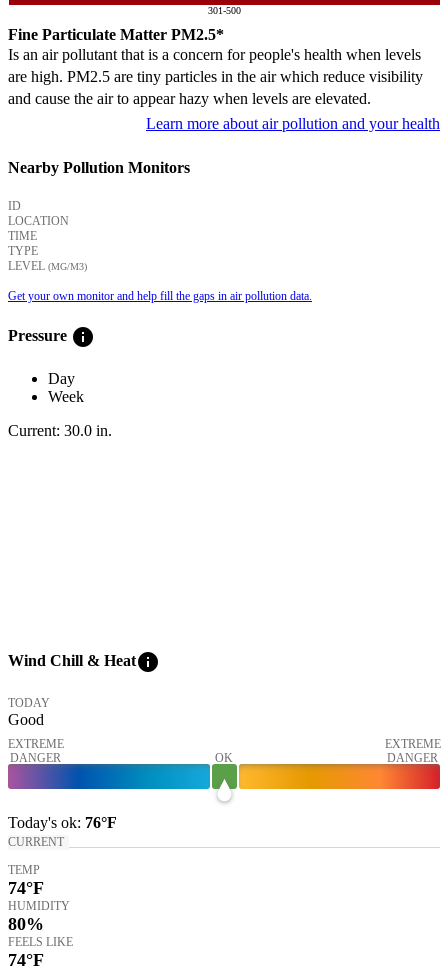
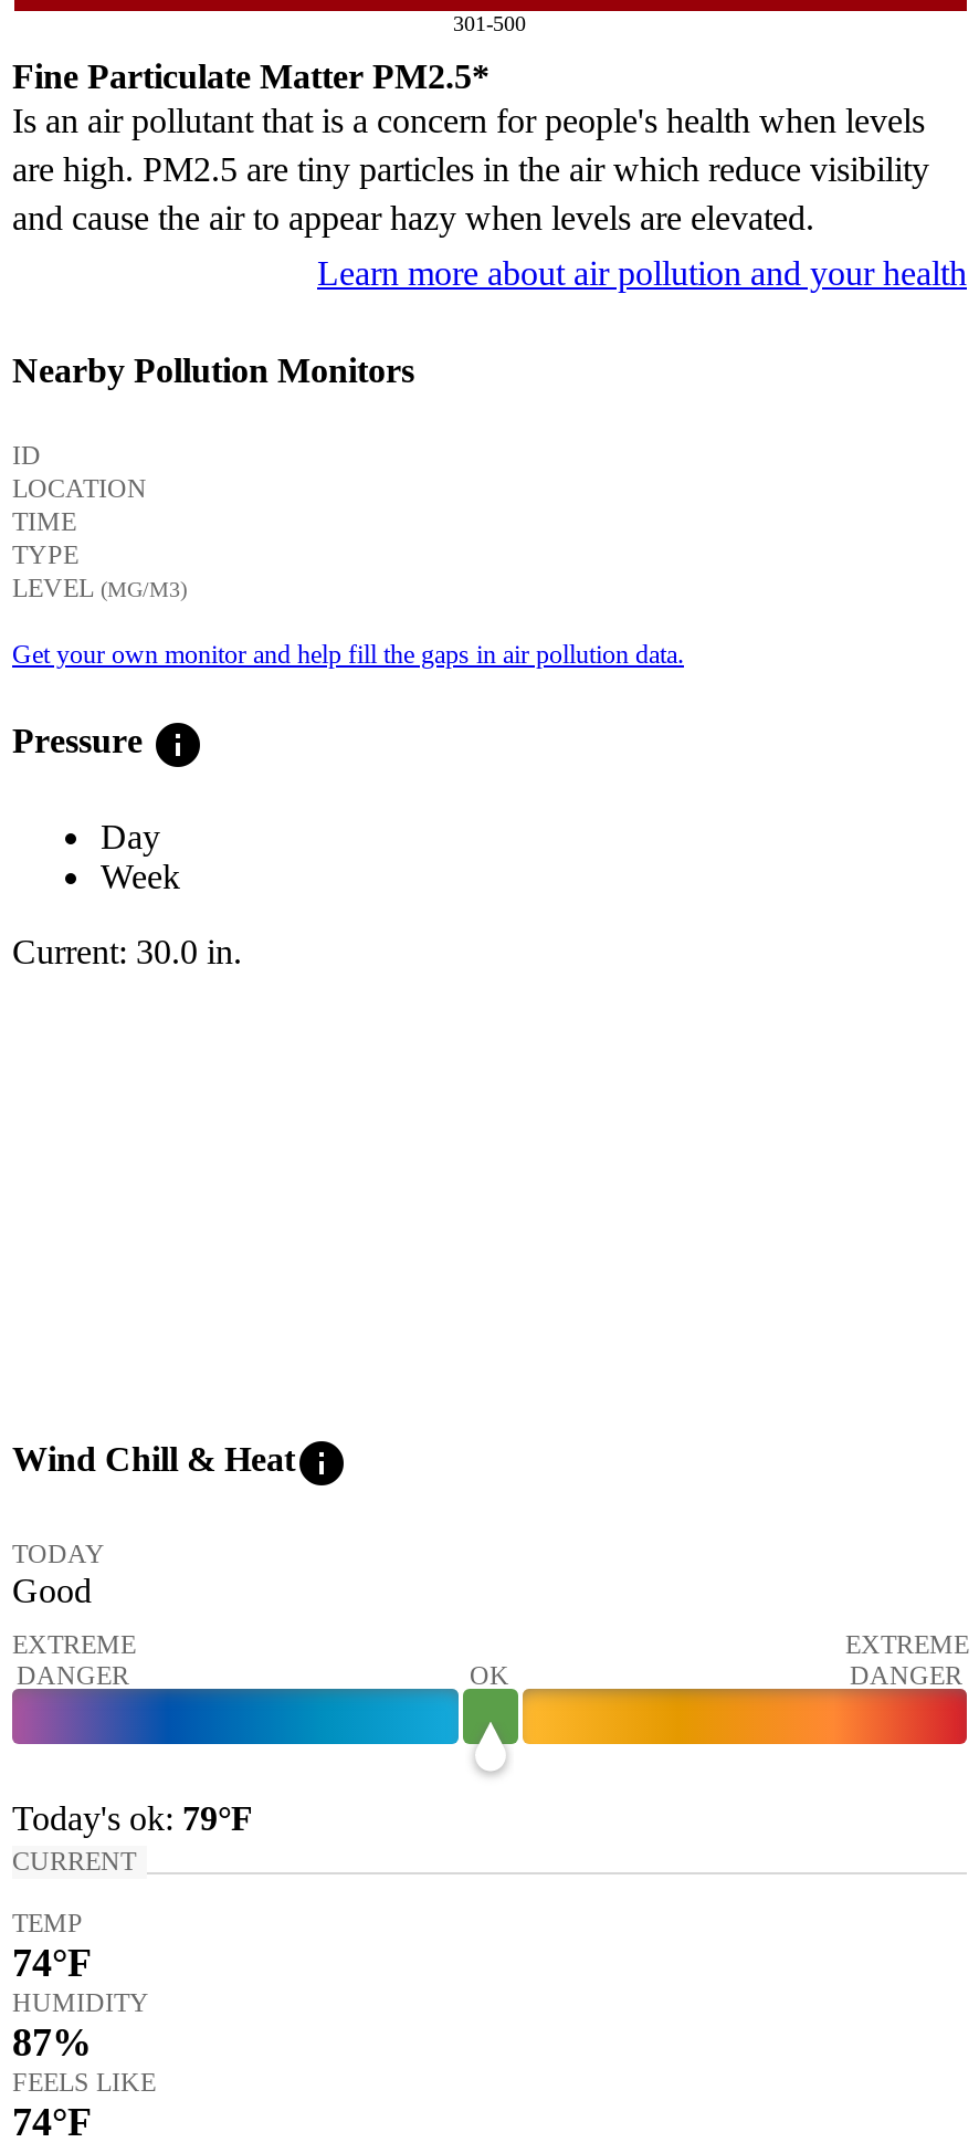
- Today's ok: 76°F
+ Today's ok: 79°F

- 80%
+ 87%
